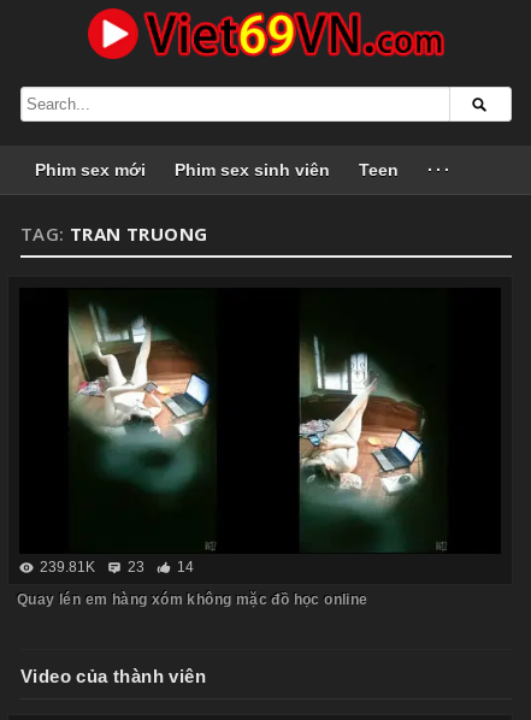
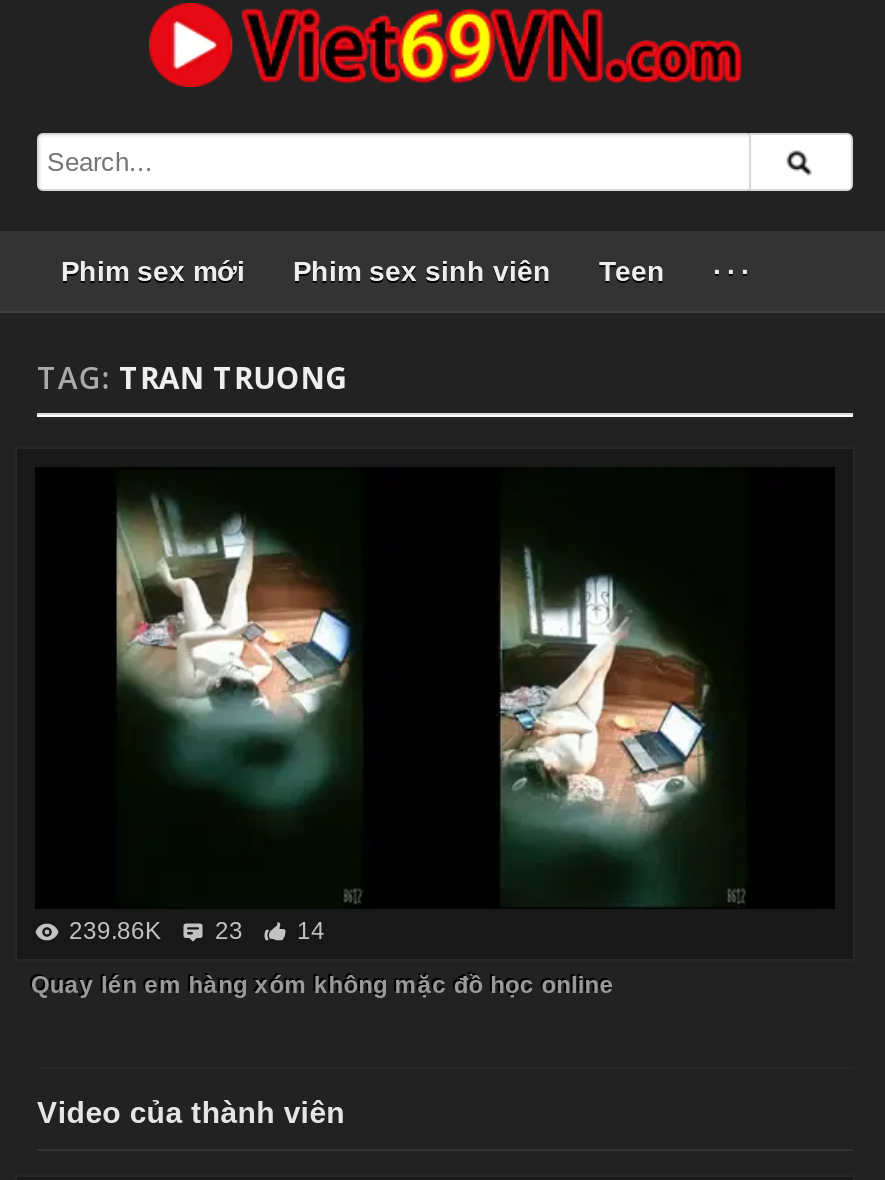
- 239.81K 23 14
+ 239.86K 23 14
